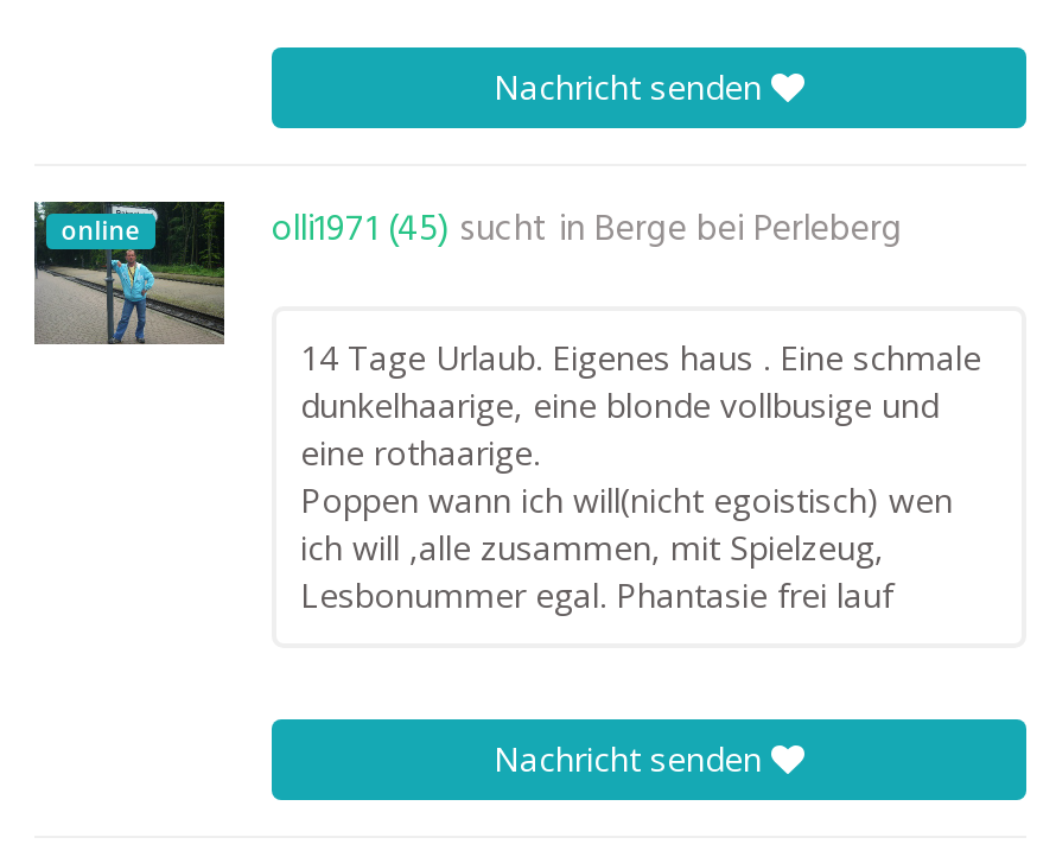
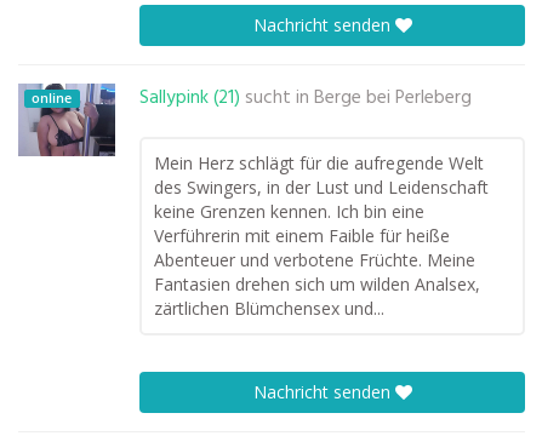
- [image]
- olli1971 (45) sucht in Berge bei Perleberg
+ [image]
+ Sallypink (21) sucht in Berge bei Perleberg

- 14 Tage Urlaub. Eigenes haus . Eine schmale
- dunkelhaarige, eine blonde vollbusige und
- eine rothaarige.
- Poppen wann ich will(nicht egoistisch) wen
- ich will ,alle zusammen, mit Spielzeug,
- Lesbonummer egal. Phantasie frei lauf
+ Mein Herz schlägt für die aufregende Welt
+ des Swingers, in der Lust und Leidenschaft
+ keine Grenzen kennen. Ich bin eine
+ Verführerin mit einem Faible für heiße
+ Abenteuer und verbotene Früchte. Meine
+ Fantasien drehen sich um wilden Analsex,
+ zärtlichen Blümchensex und...
